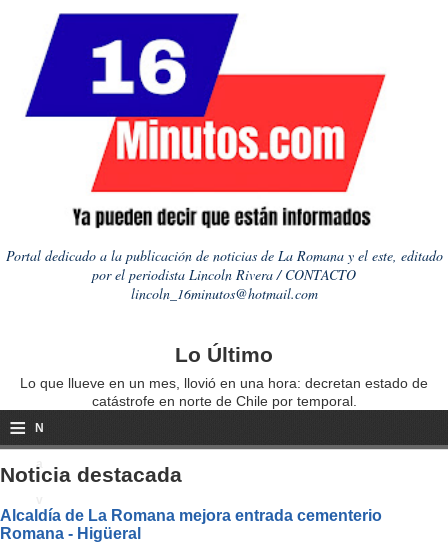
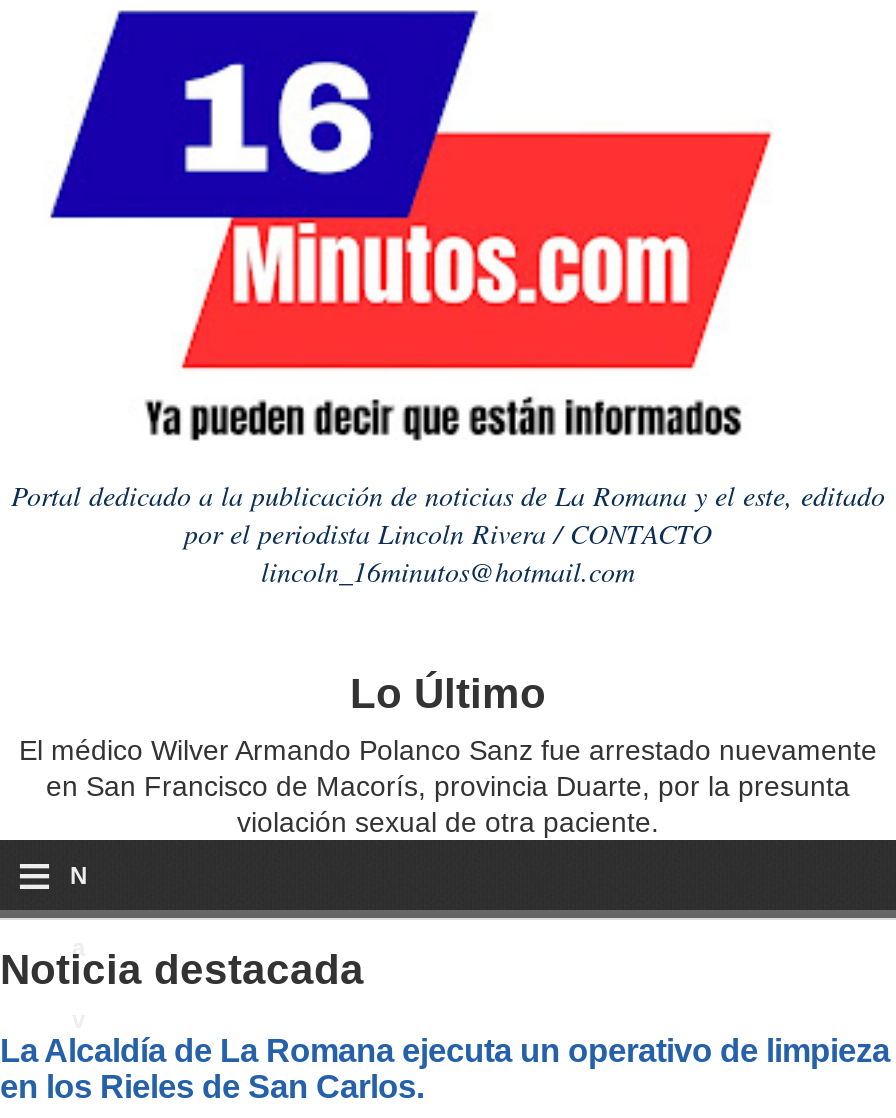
- Lo que llueve en un mes, llovió en una hora: decretan estado de
- catástrofe en norte de Chile por temporal.
+ El médico Wilver Armando Polanco Sanz fue arrestado nuevamente
+ en San Francisco de Macorís, provincia Duarte, por la presunta
+ violación sexual de otra paciente.

- Alcaldía de La Romana mejora entrada cementerio
- Romana - Higüeral
+ La Alcaldía de La Romana ejecuta un operativo de limpieza
+ en los Rieles de San Carlos.
